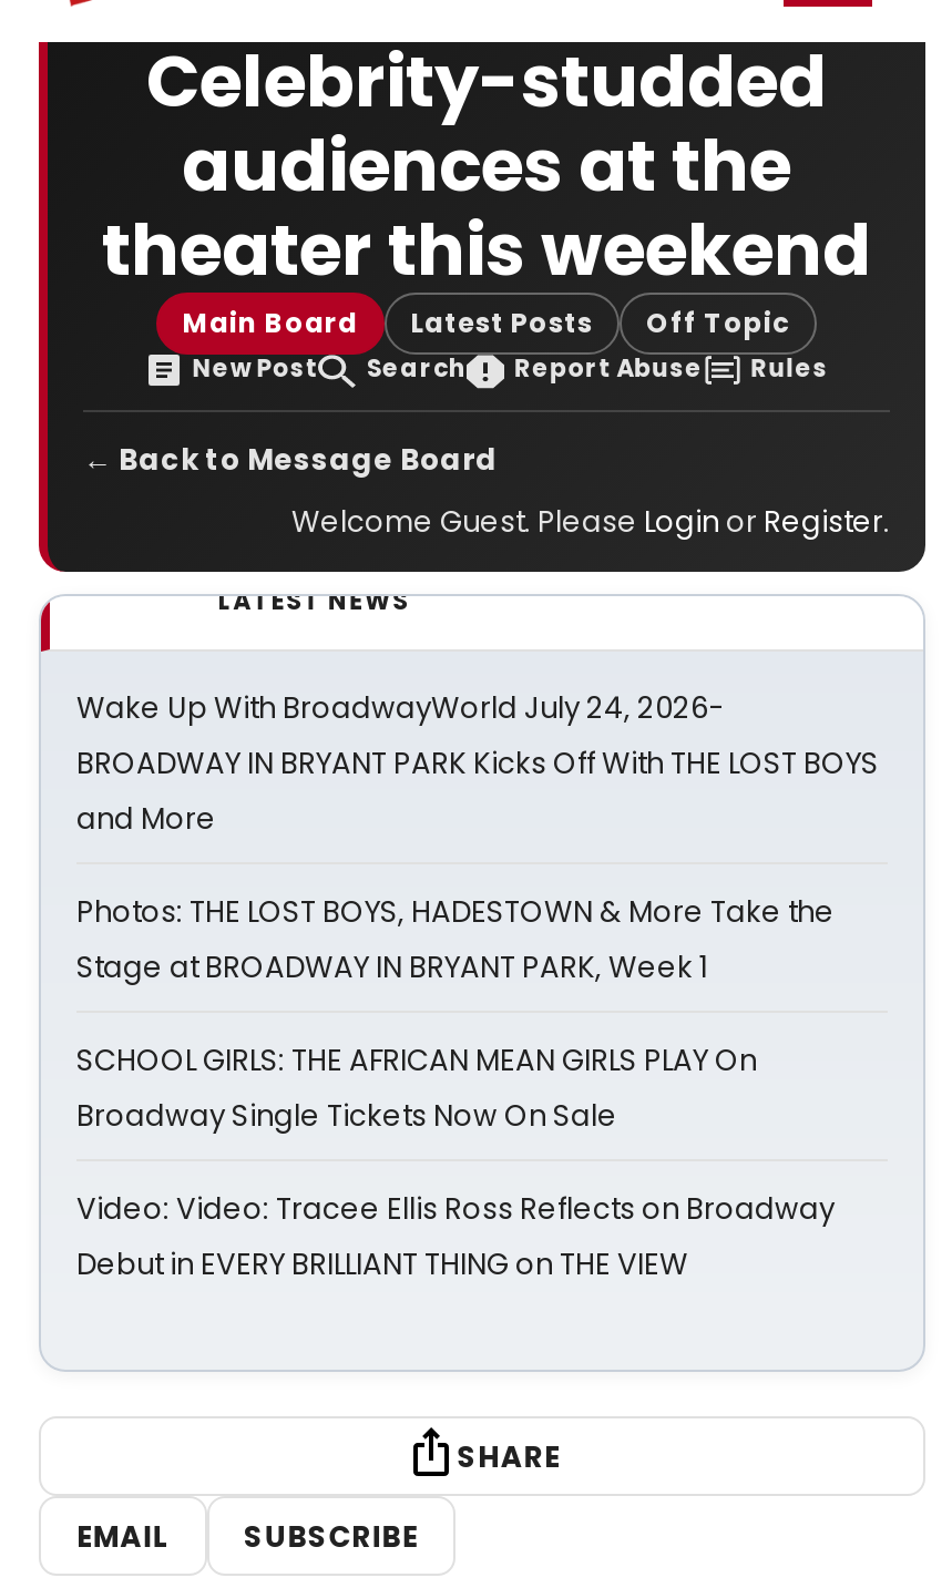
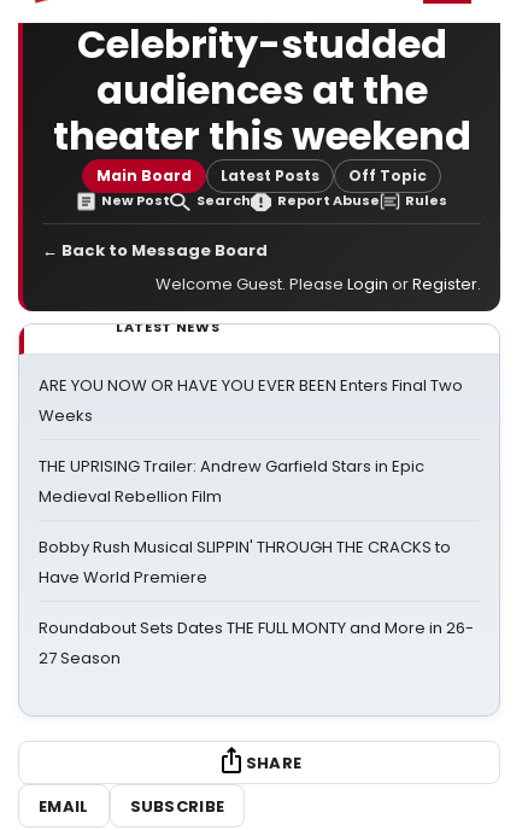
- Wake Up With BroadwayWorld July 24, 2026-
- BROADWAY IN BRYANT PARK Kicks Off With THE LOST BOYS
- and More
+ ARE YOU NOW OR HAVE YOU EVER BEEN Enters Final Two
+ Weeks

- Photos: THE LOST BOYS, HADESTOWN & More Take the
- Stage at BROADWAY IN BRYANT PARK, Week 1
+ THE UPRISING Trailer: Andrew Garfield Stars in Epic
+ Medieval Rebellion Film

- SCHOOL GIRLS: THE AFRICAN MEAN GIRLS PLAY On
- Broadway Single Tickets Now On Sale
+ Bobby Rush Musical SLIPPIN' THROUGH THE CRACKS to
+ Have World Premiere

- Video: Video: Tracee Ellis Ross Reflects on Broadway
- Debut in EVERY BRILLIANT THING on THE VIEW
+ Roundabout Sets Dates THE FULL MONTY and More in 26-
+ 27 Season
